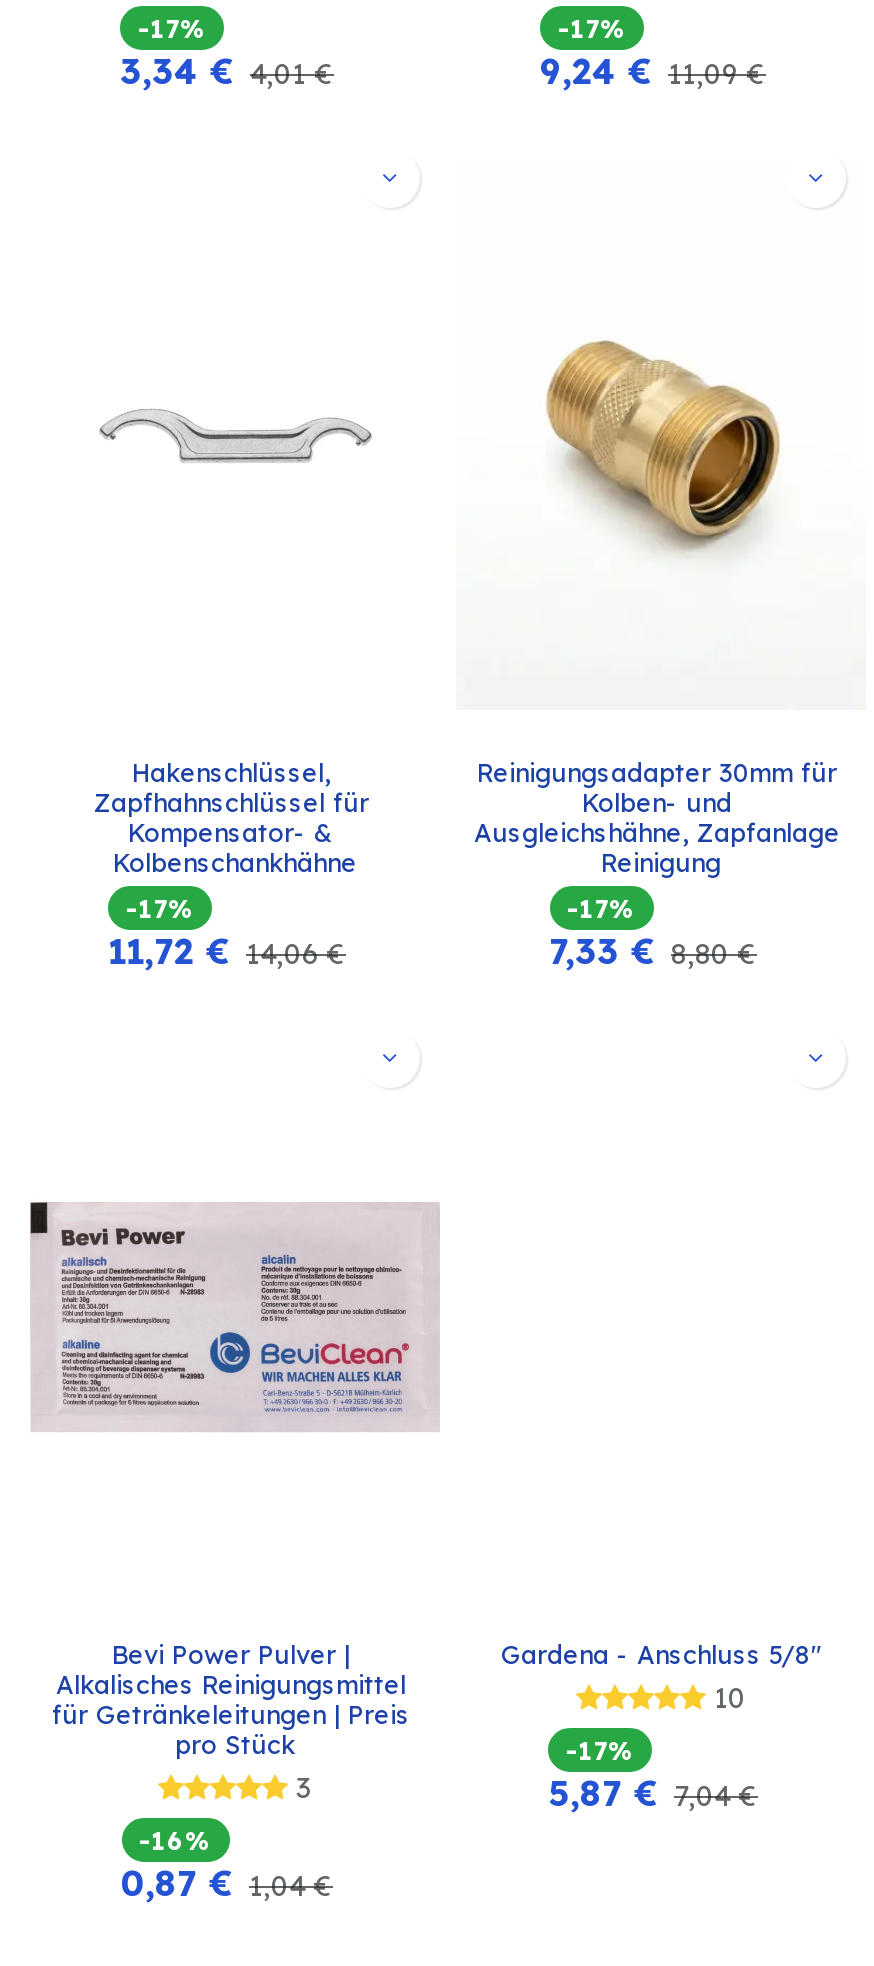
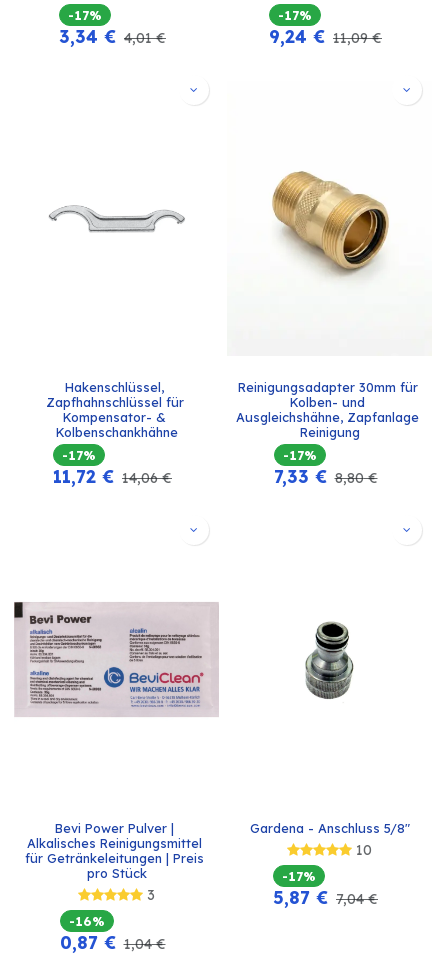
+ [image]
